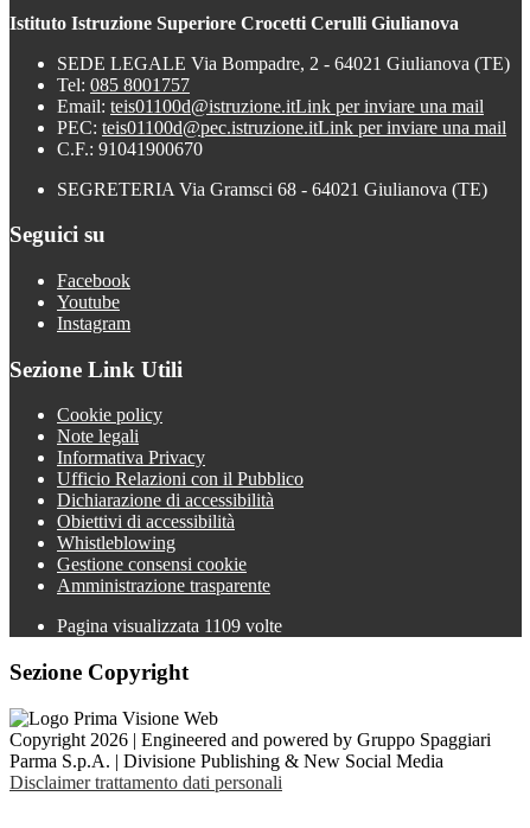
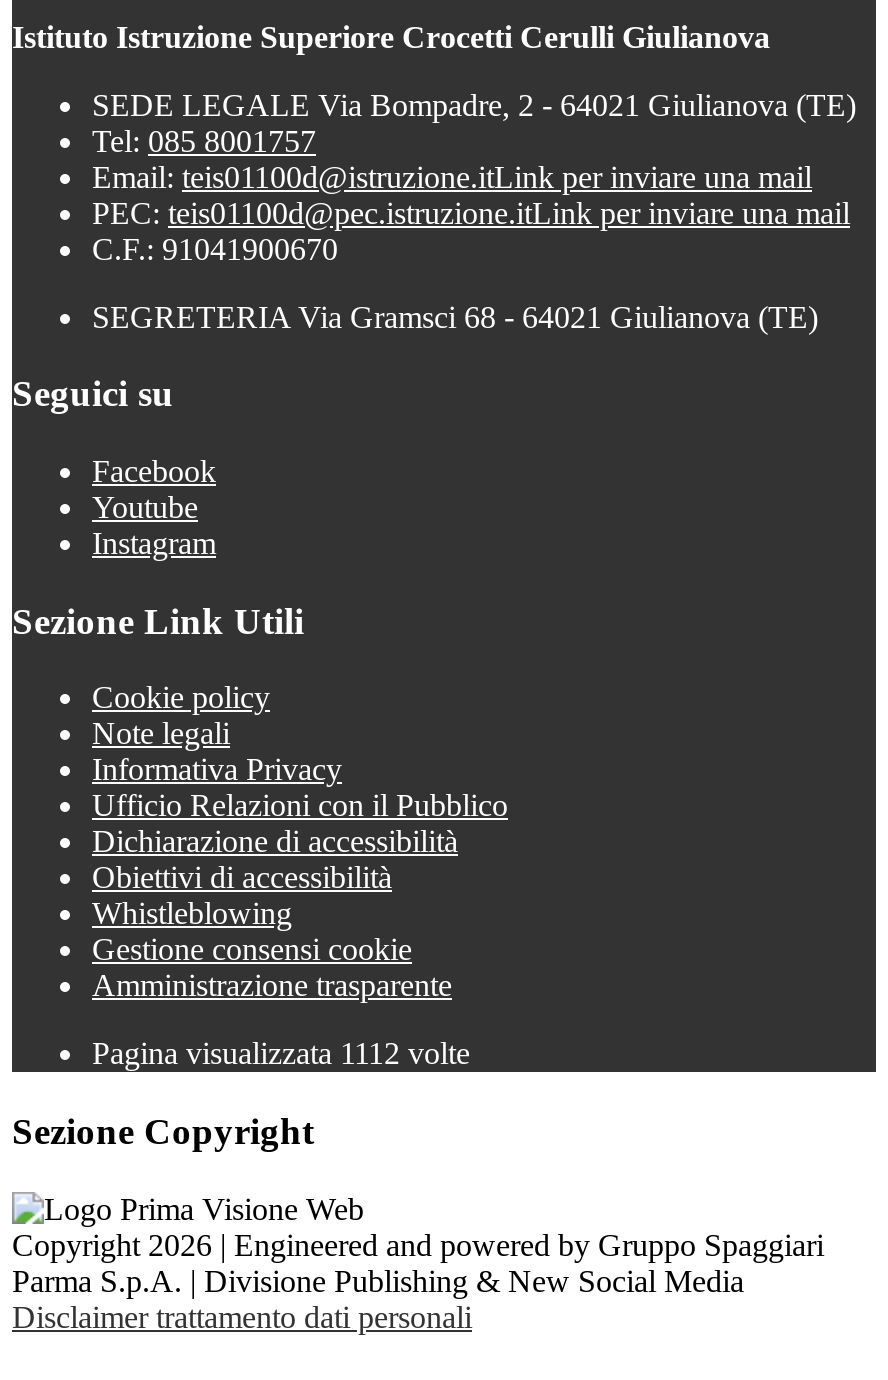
- Pagina visualizzata 1109 volte
+ Pagina visualizzata 1112 volte
